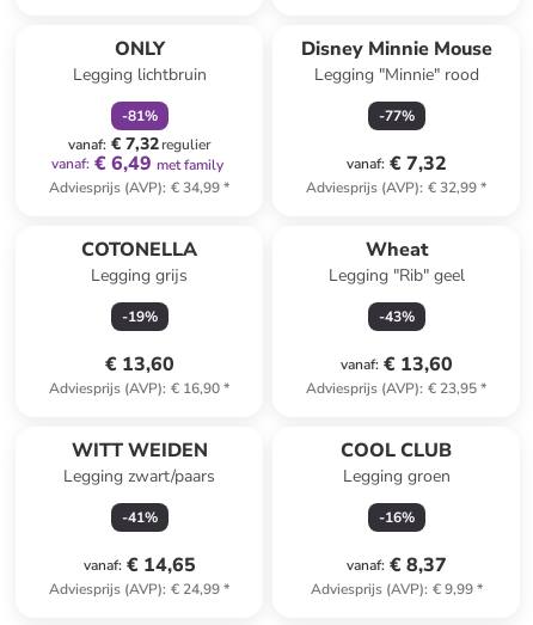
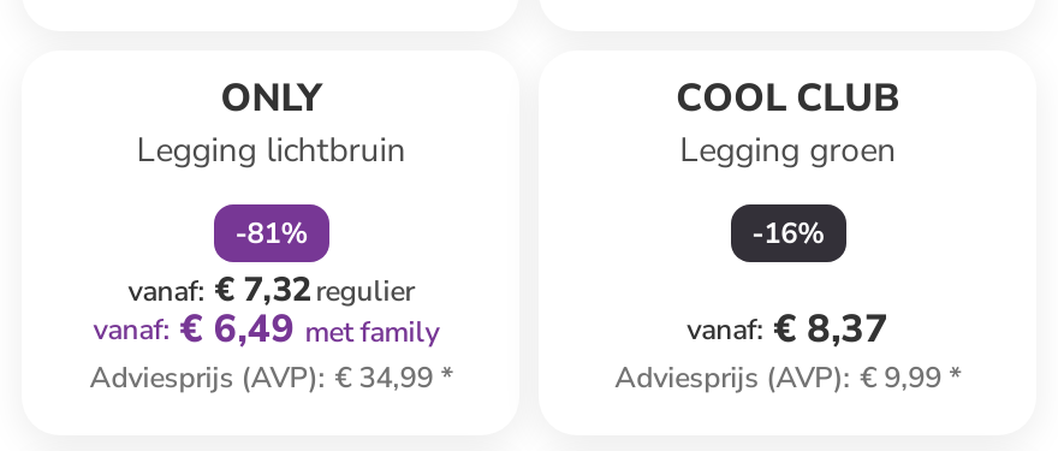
- Disney Minnie Mouse
- Legging "Minnie" rood
- -77%
- vanaf: € 7,32
- Adviesprijs (AVP): € 32,99 *
- COTONELLA
- Legging grijs
- -19%
- € 13,60
- Adviesprijs (AVP): € 16,90 *

- Wheat
- Legging "Rib" geel
- -43%
- vanaf: € 13,60
- Adviesprijs (AVP): € 23,95 *
- WITT WEIDEN
- Legging zwart/paars
- -41%
- vanaf: € 14,65
- Adviesprijs (AVP): € 24,99 *
